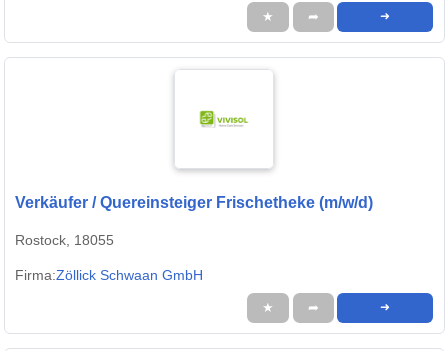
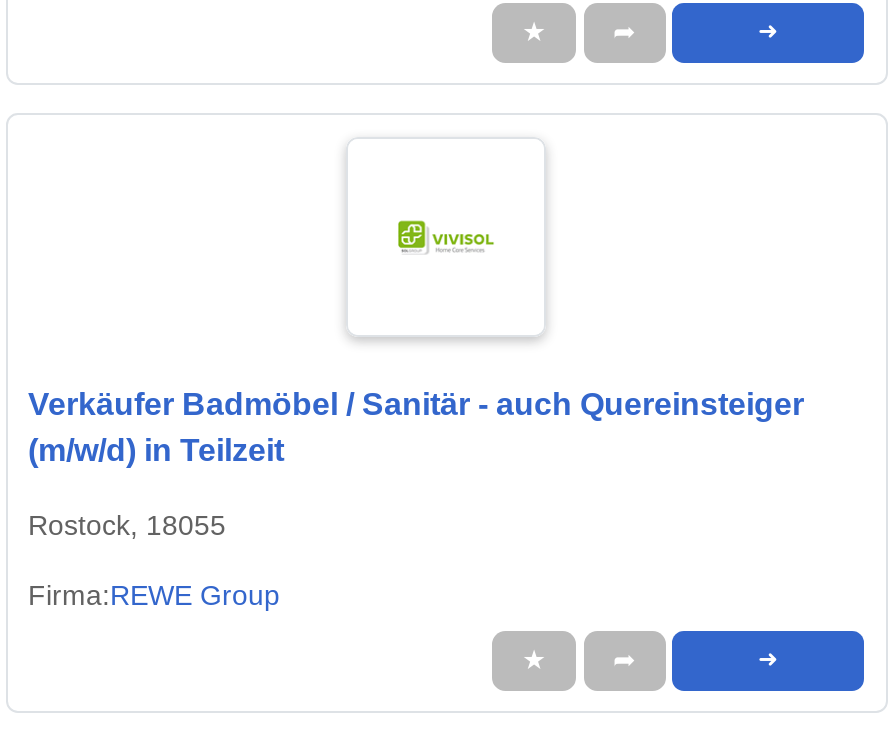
- Verkäufer / Quereinsteiger Frischetheke (m/w/d)
+ Verkäufer Badmöbel / Sanitär - auch Quereinsteiger
+ (m/w/d) in Teilzeit

- Firma:Zöllick Schwaan GmbH
+ Firma:REWE Group
